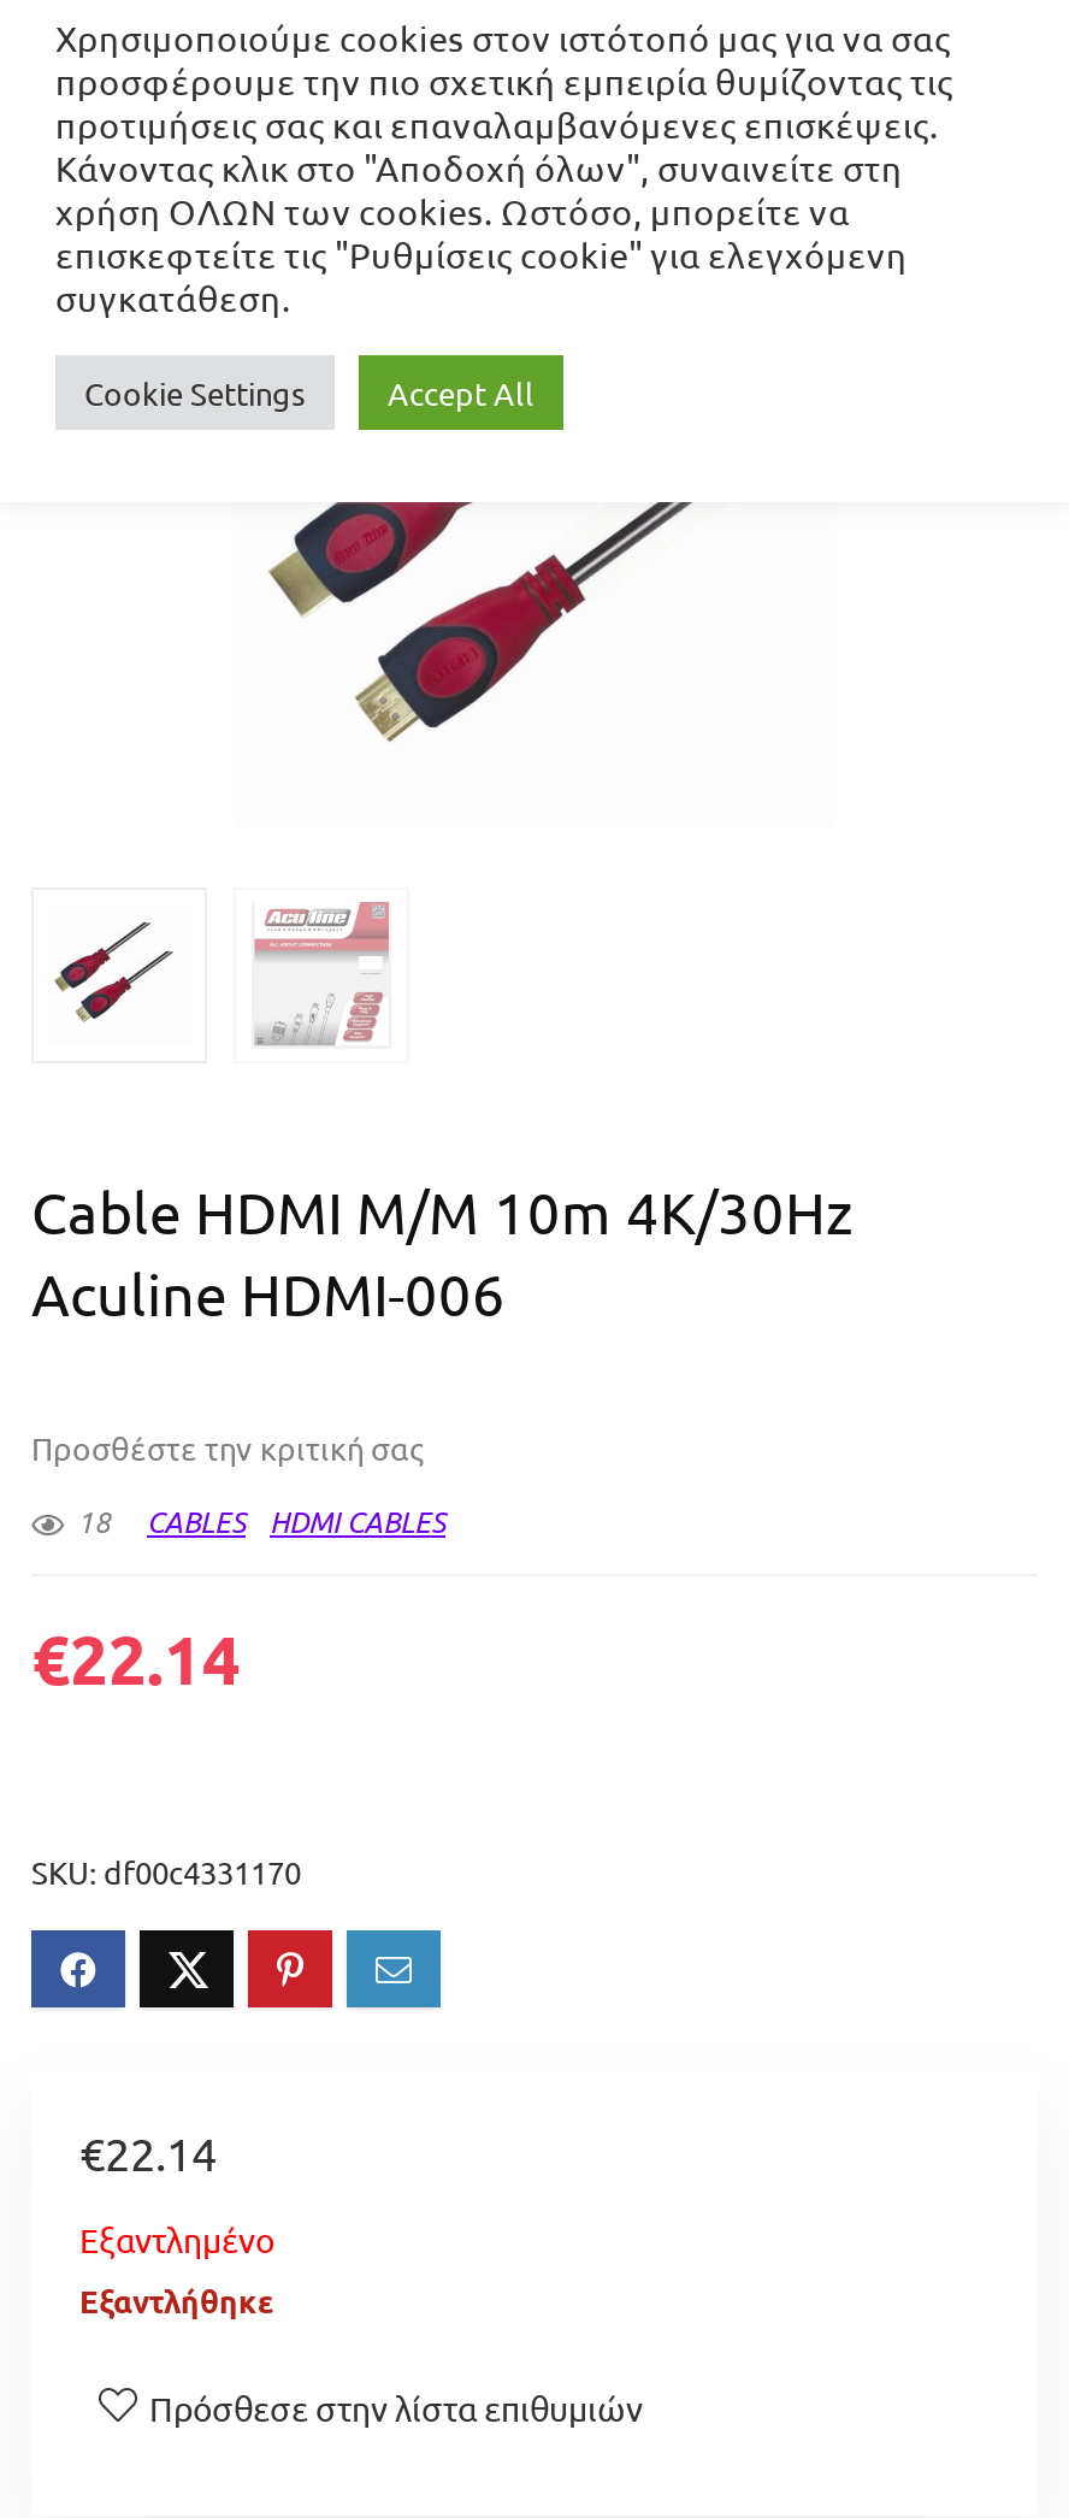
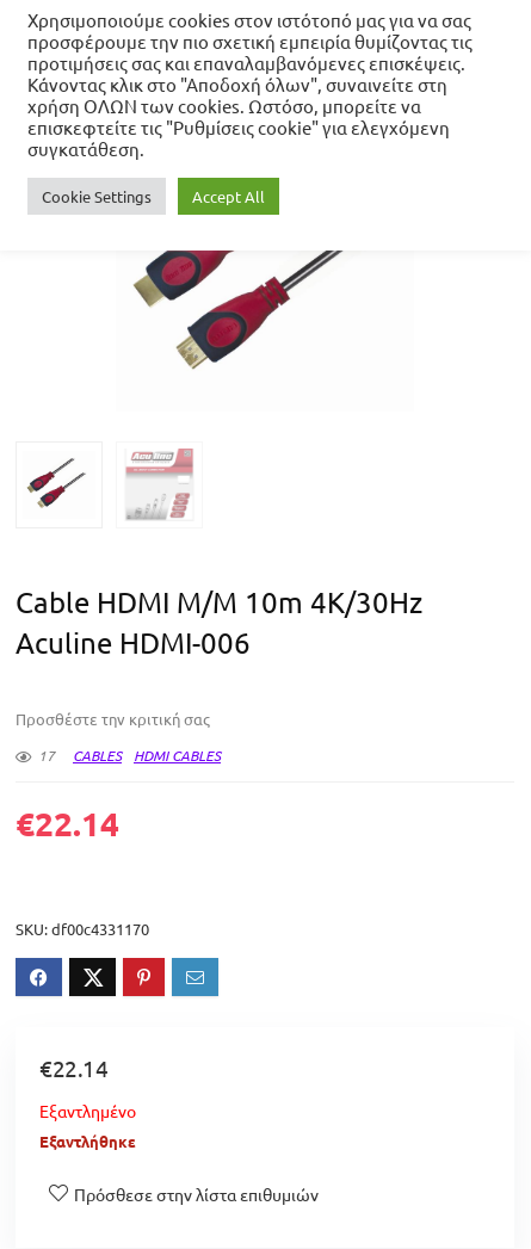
- 18 CABLES HDMI CABLES
+ 17 CABLES HDMI CABLES
